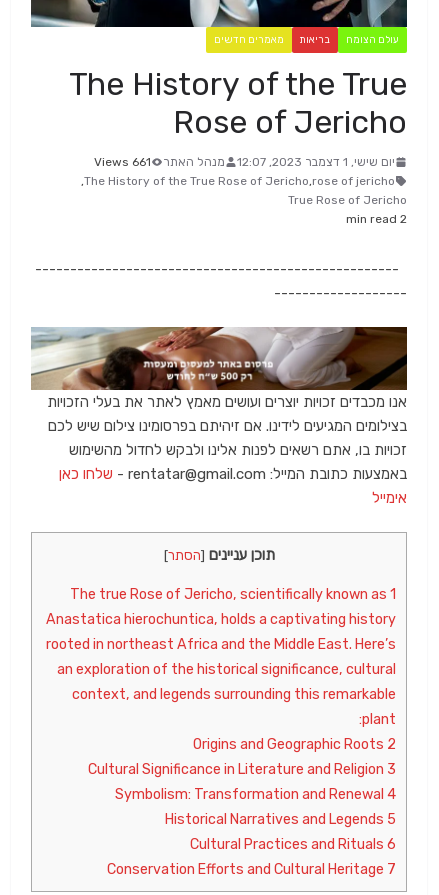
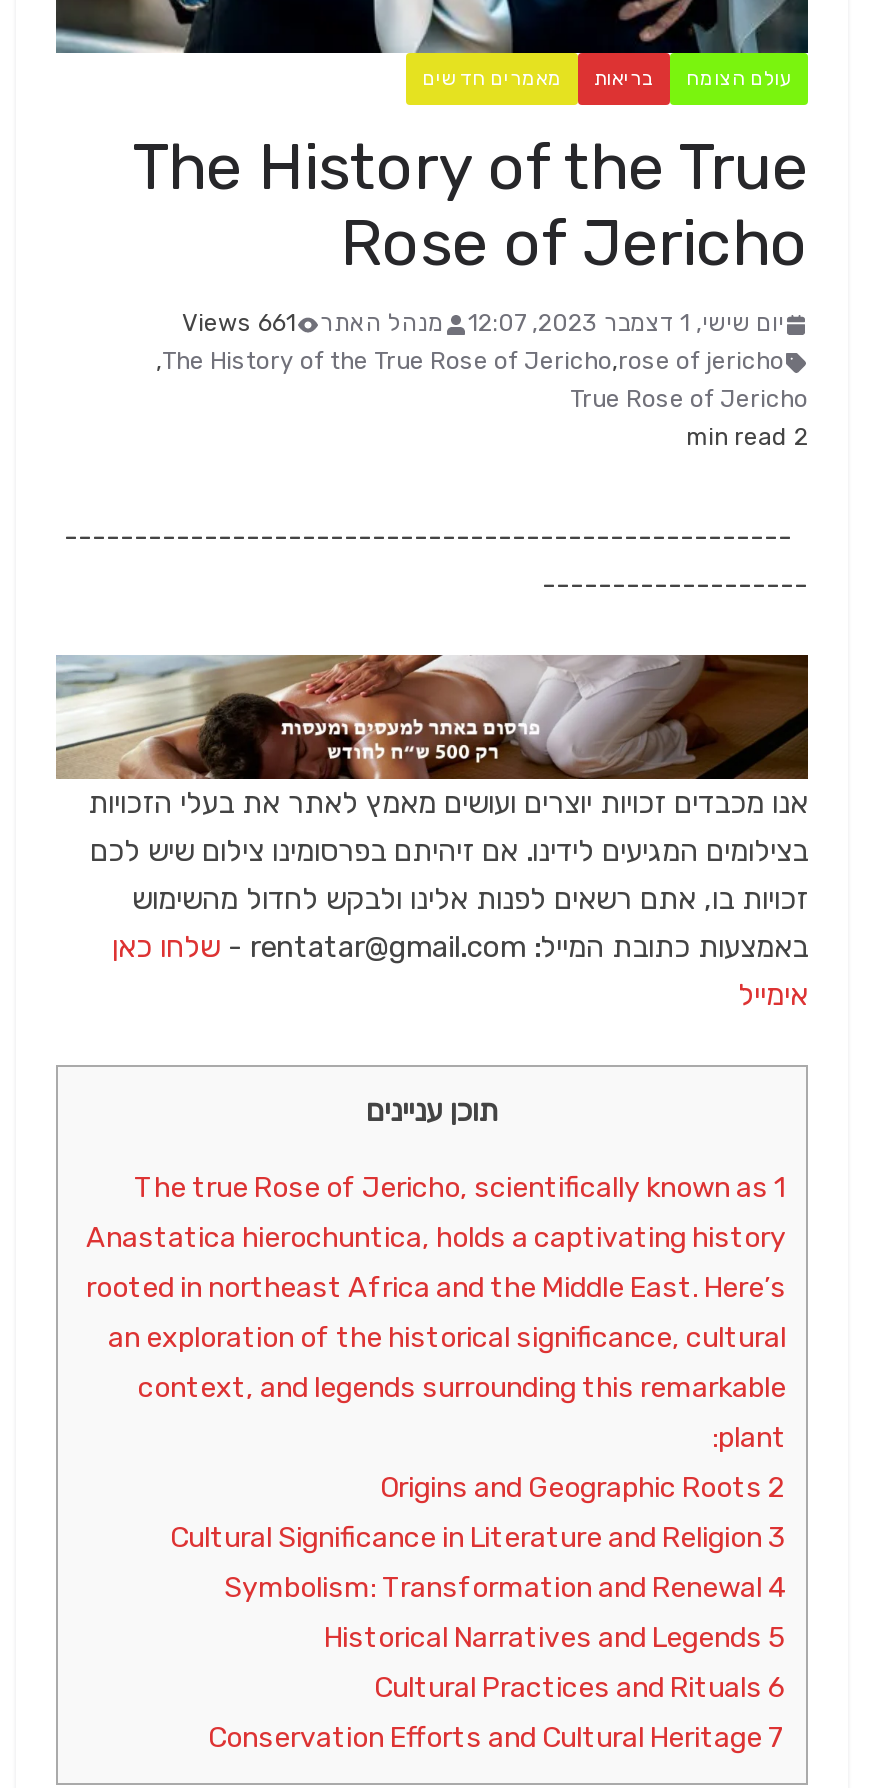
- תוכן עניינים [הסתר]
+ תוכן עניינים
